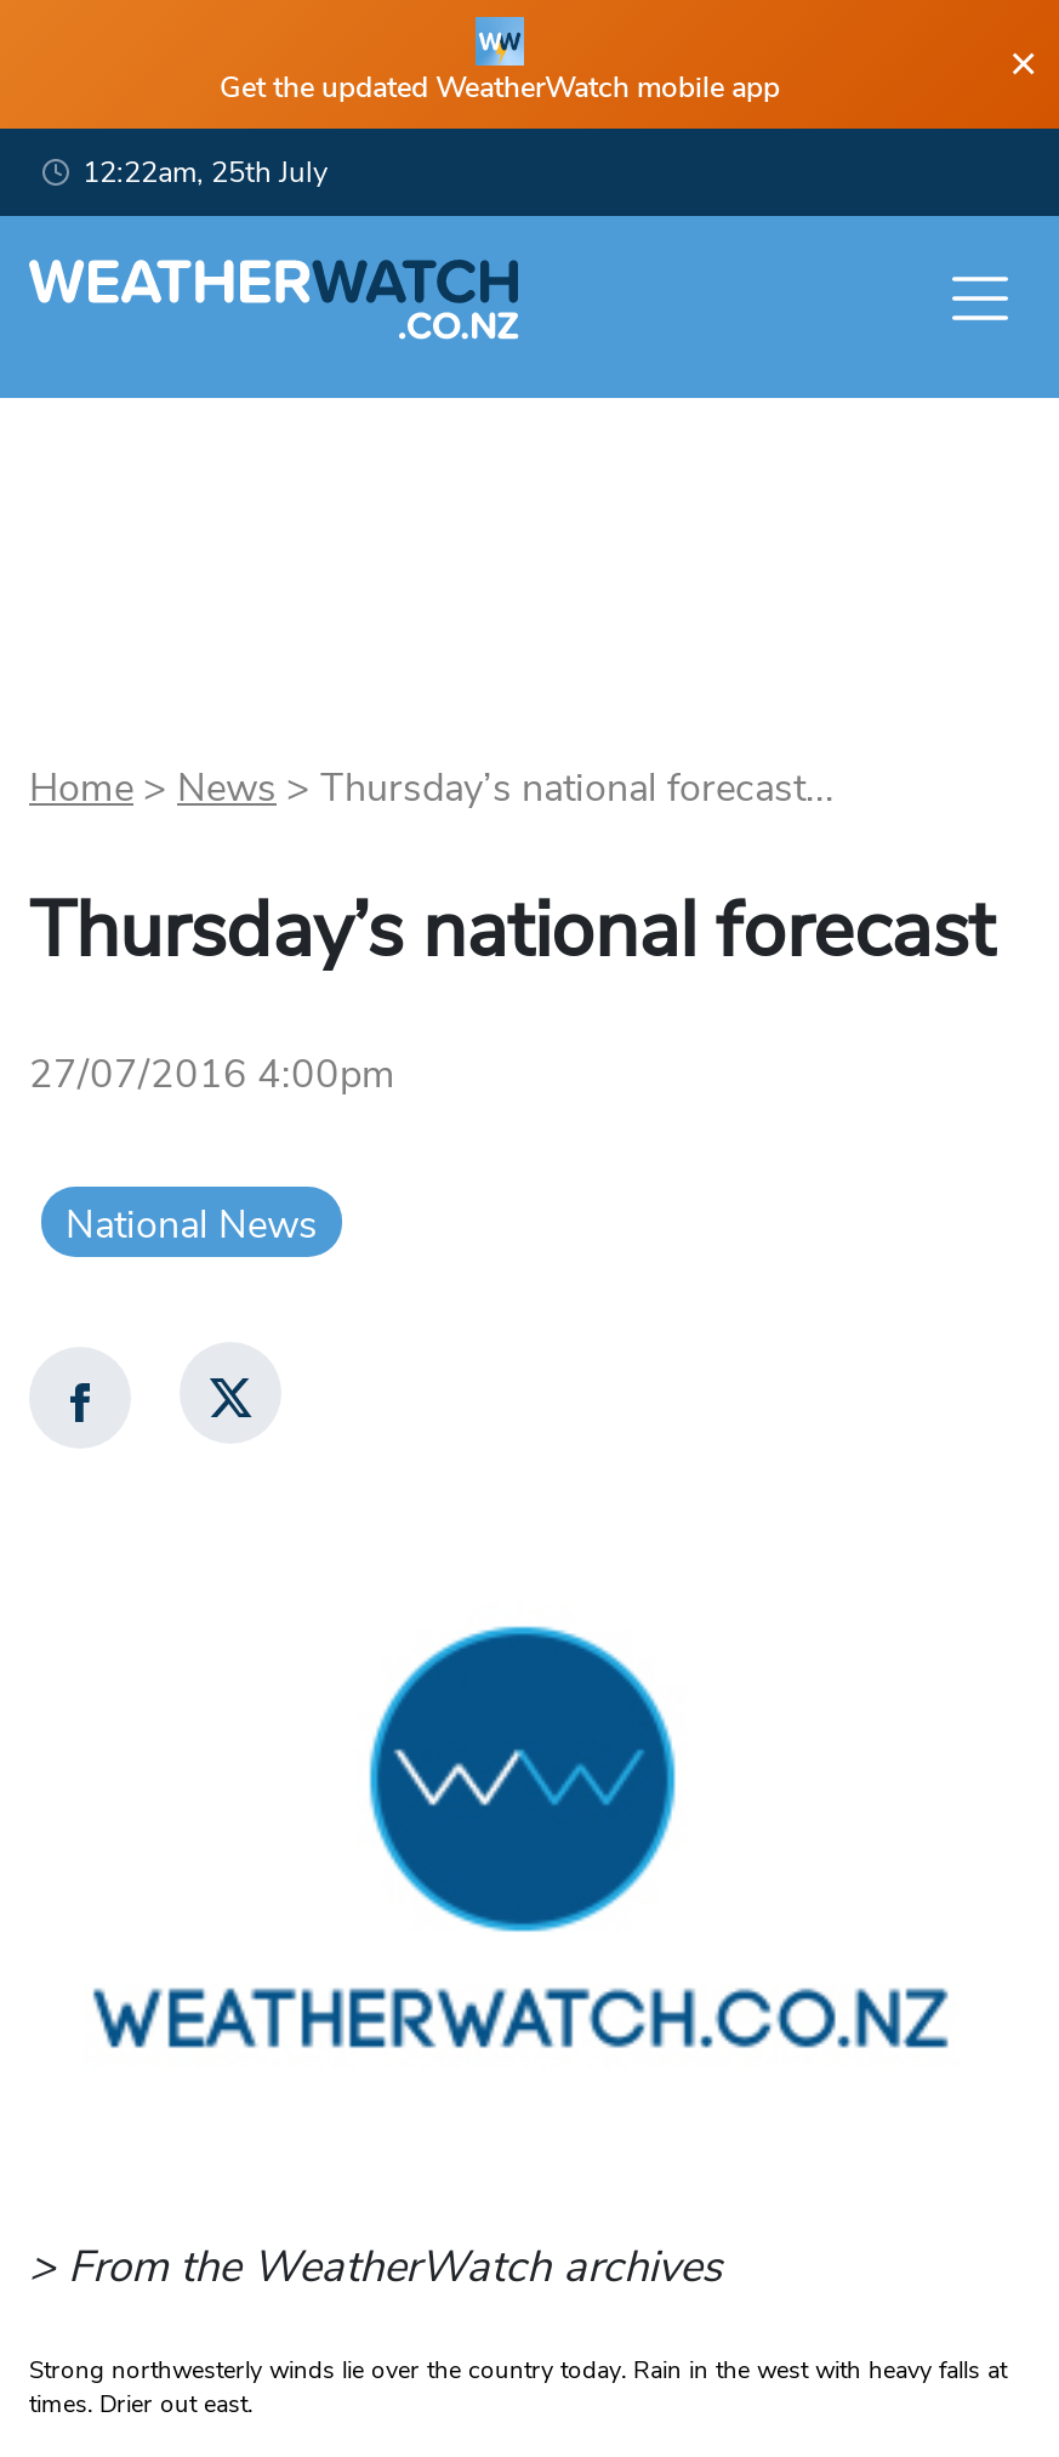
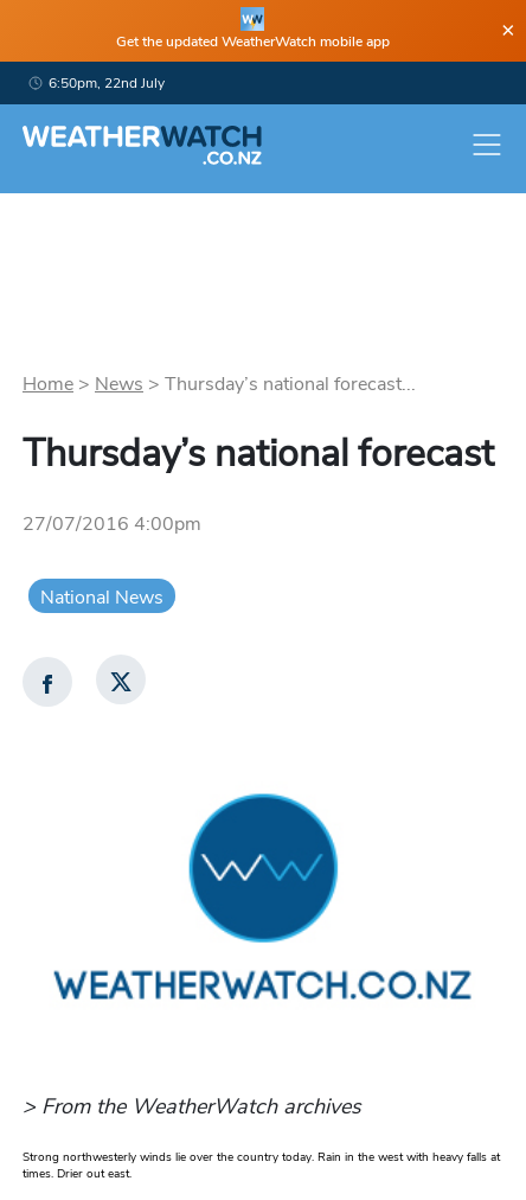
- 12:22am, 25th July
+ 6:50pm, 22nd July
